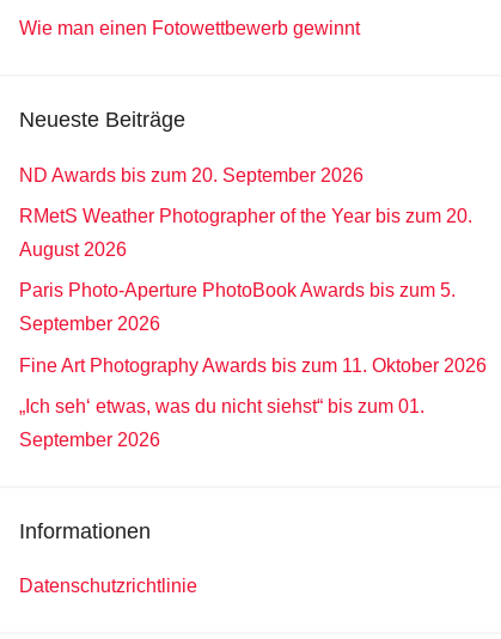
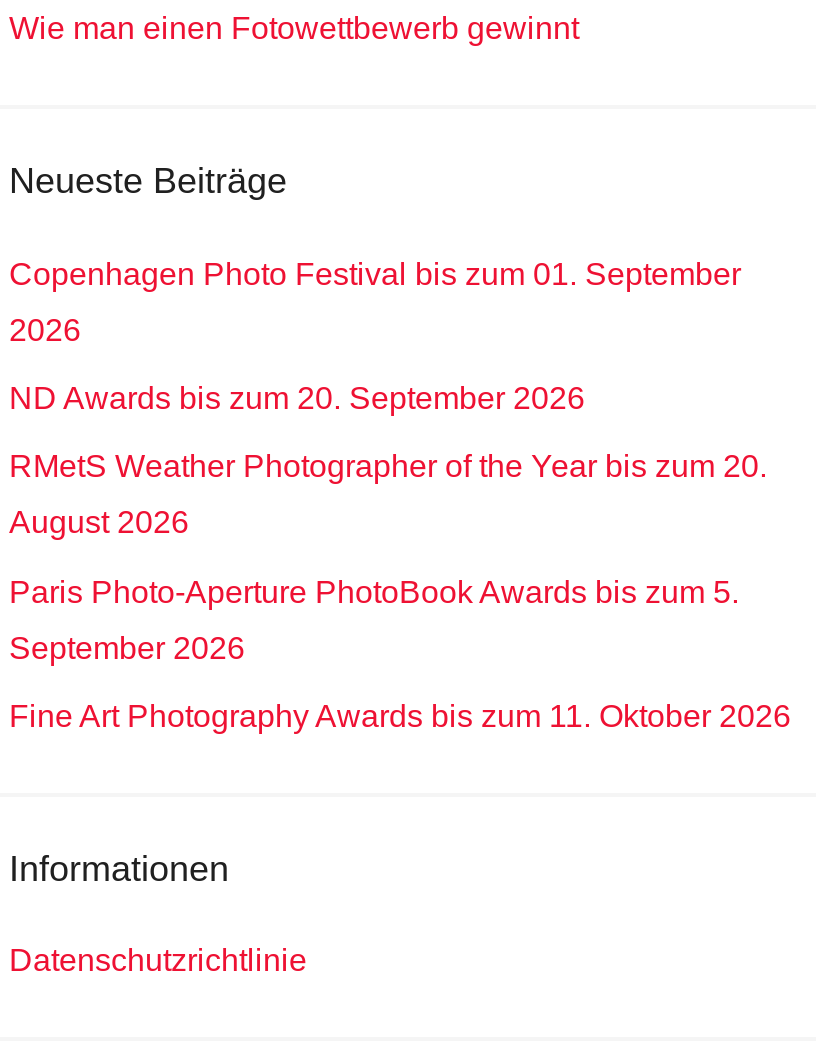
+ Copenhagen Photo Festival bis zum 01. September
+ 2026

moved down: ND Awards bis zum 20. September 2026 | RMetS Weather Photographer of the Year bis zum 20. | August 2026 | Paris Photo-Aperture PhotoBook Awards bis zum 5. | September 2026 | Fine Art Photography Awards bis zum 11. Oktober 2026

- „Ich seh‘ etwas, was du nicht siehst“ bis zum 01.
- September 2026
